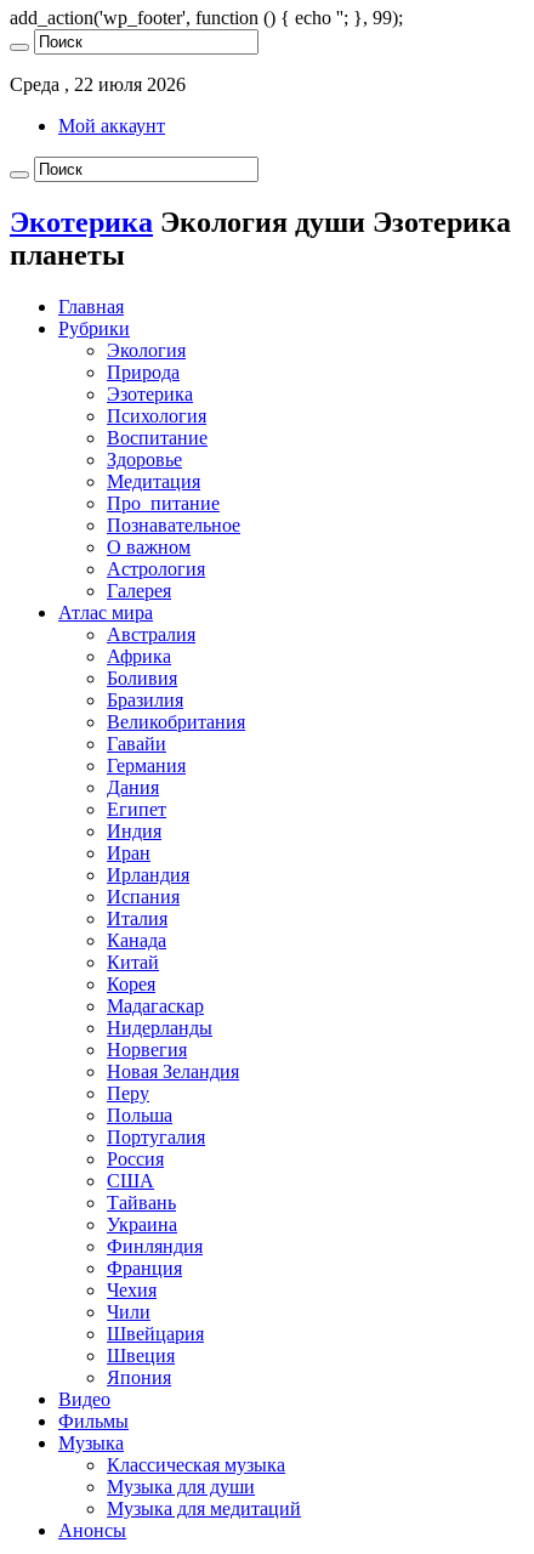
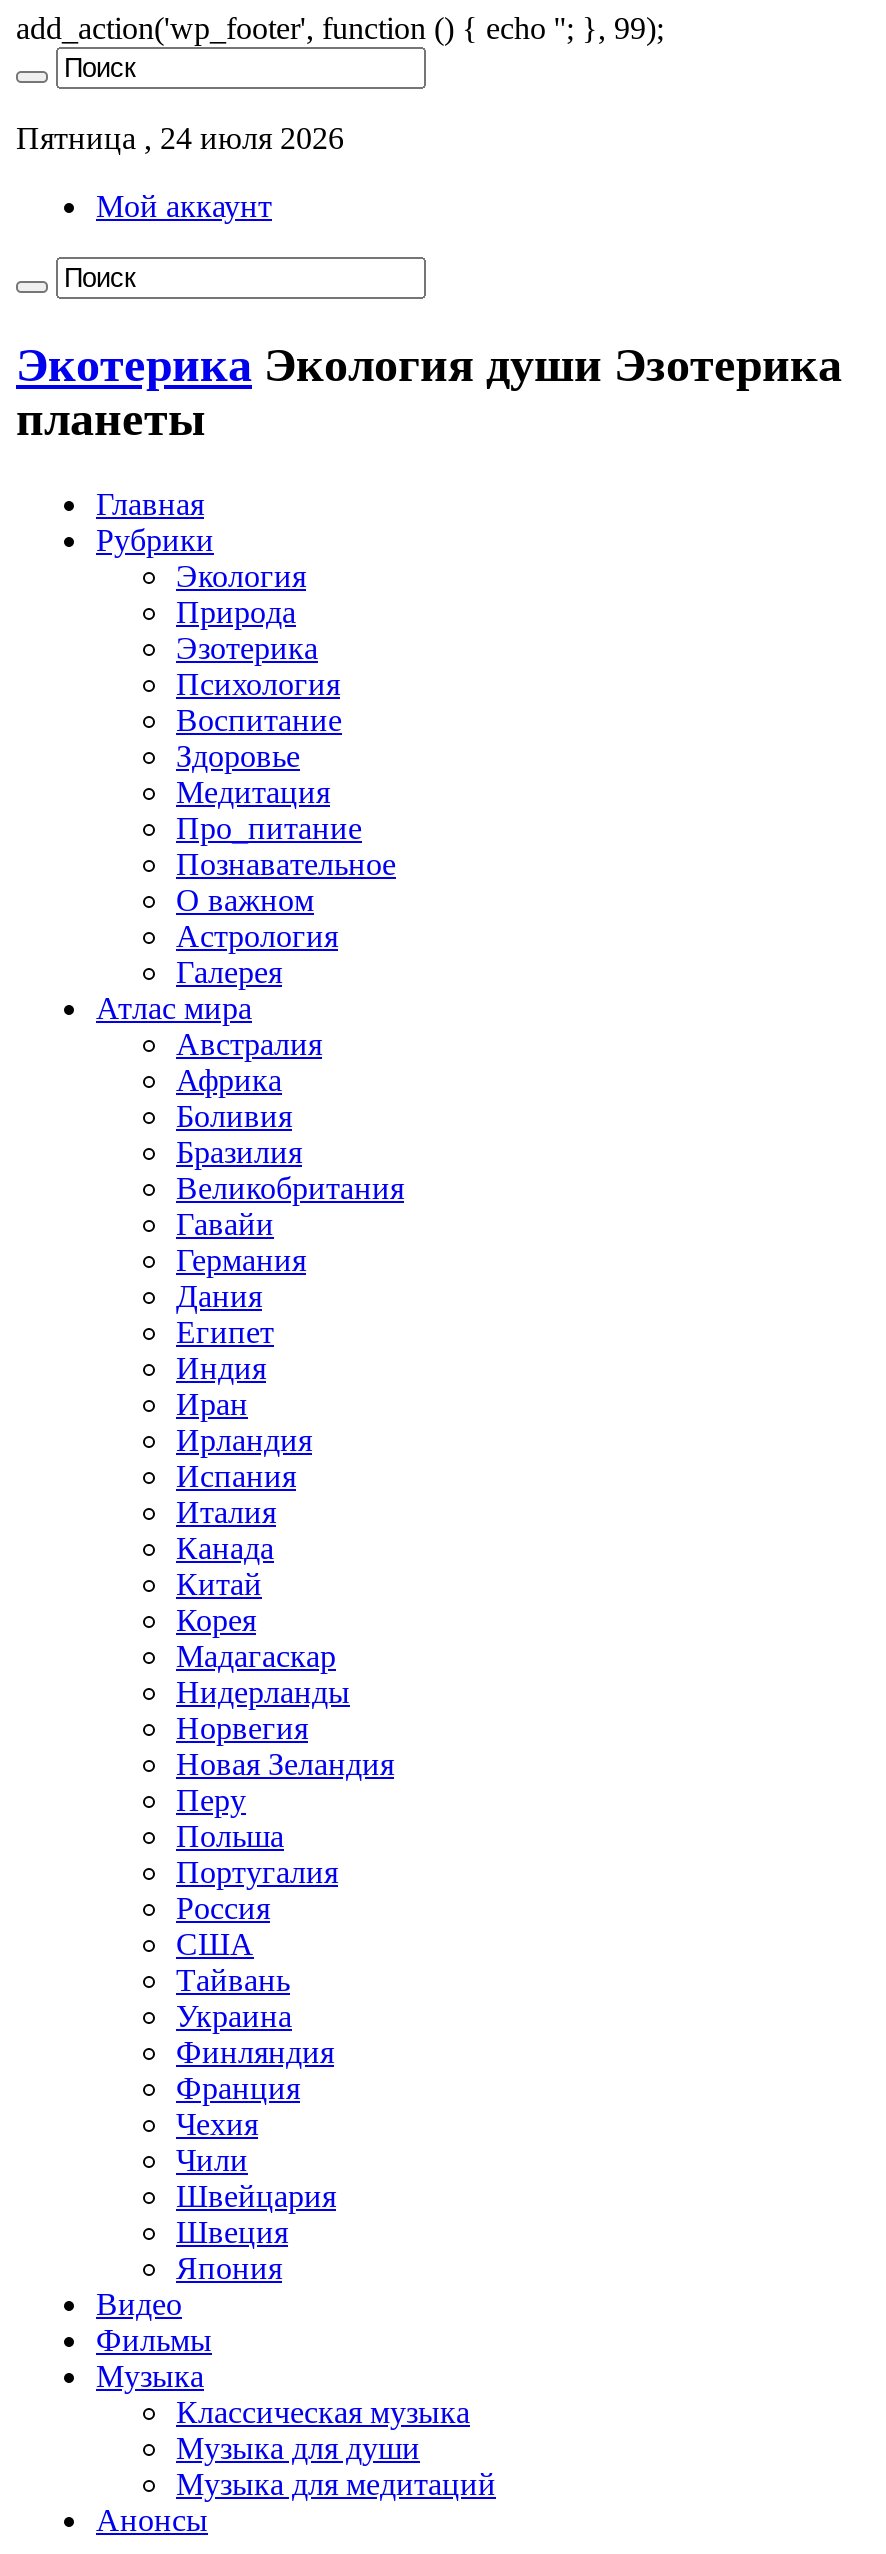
- Среда , 22 июля 2026
+ Пятница , 24 июля 2026
